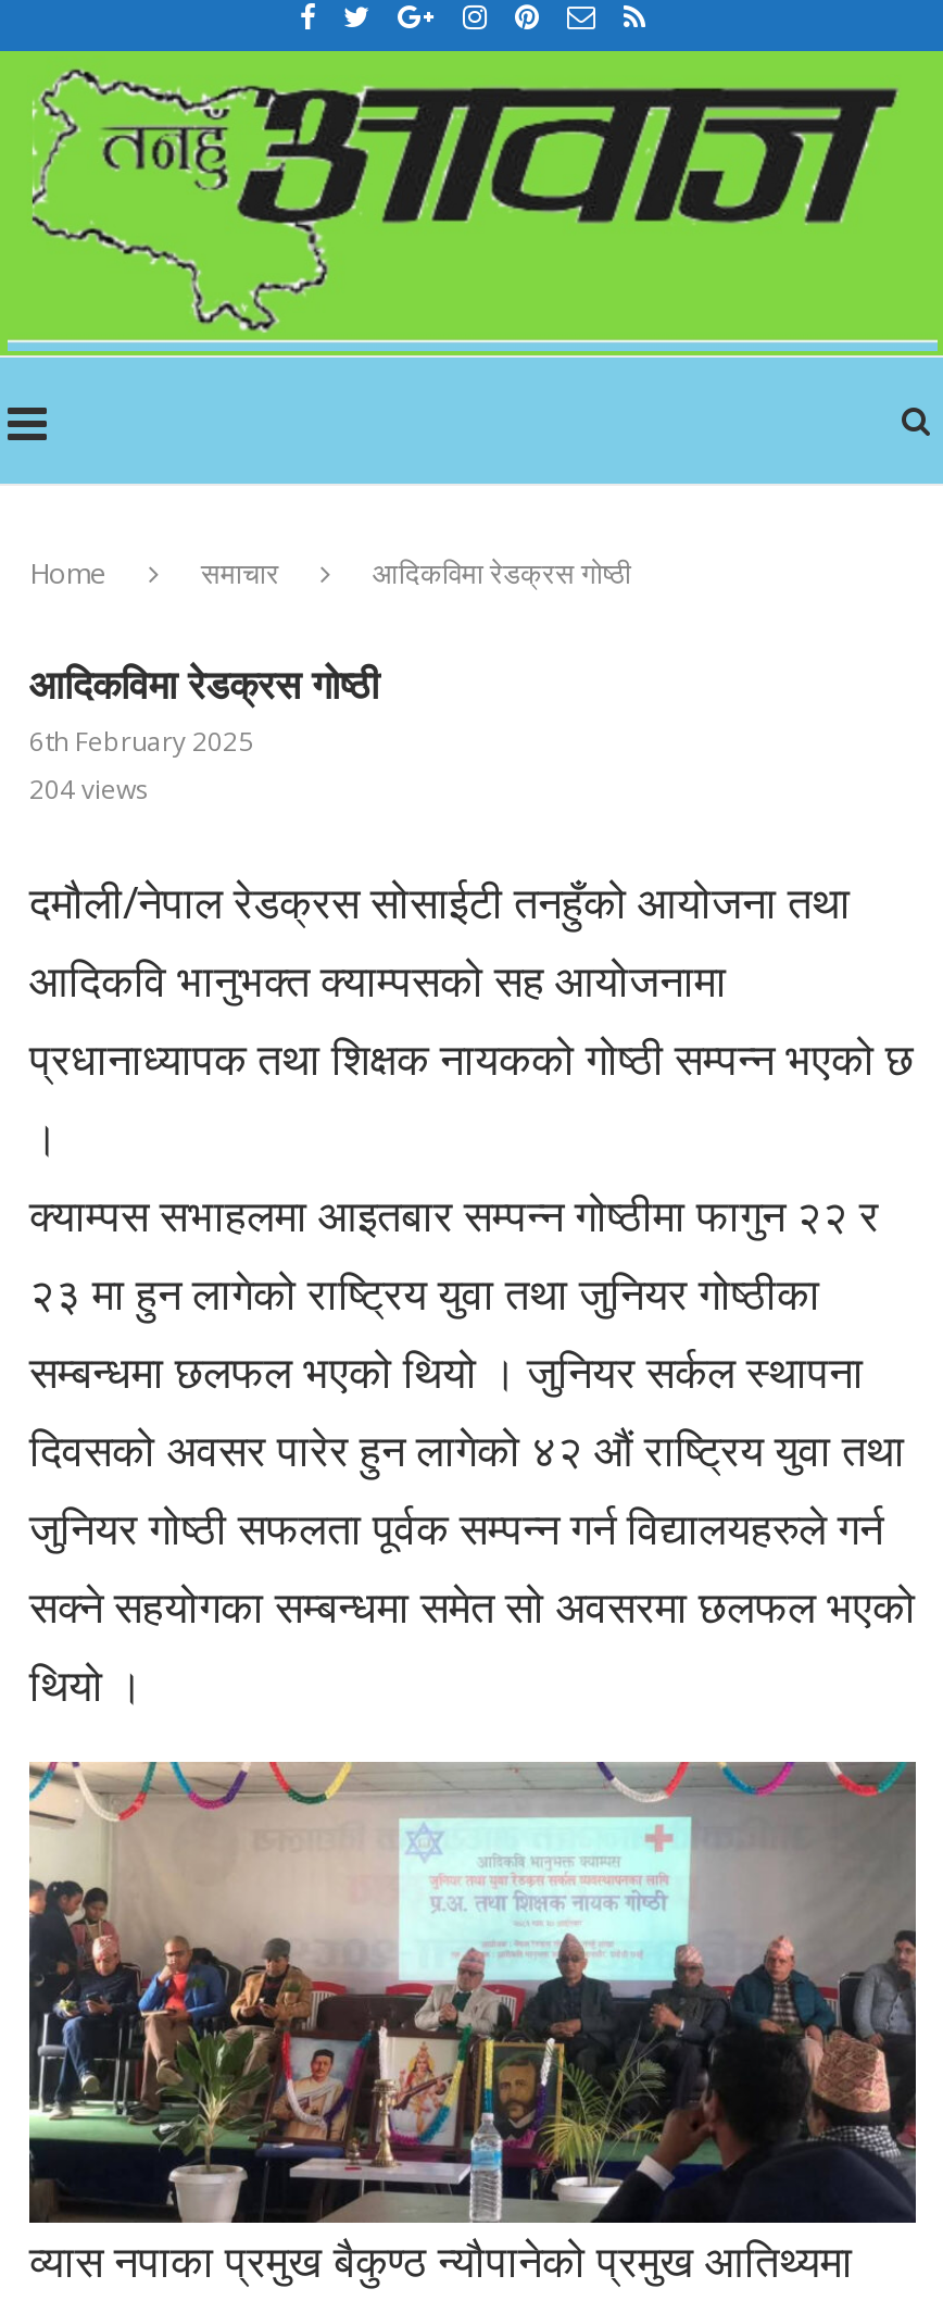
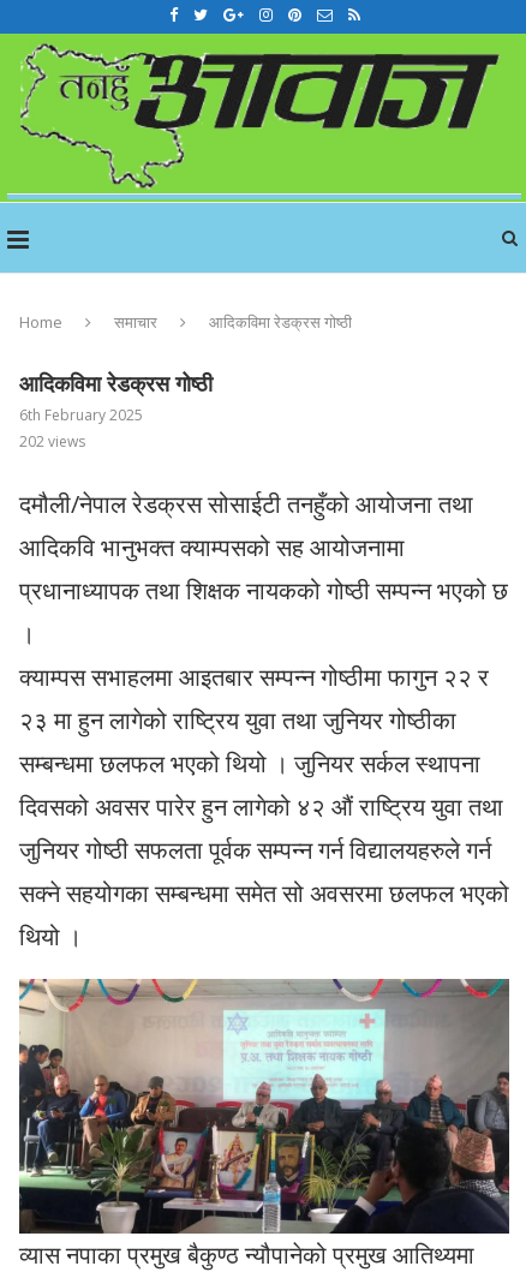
- 204 views
+ 202 views
